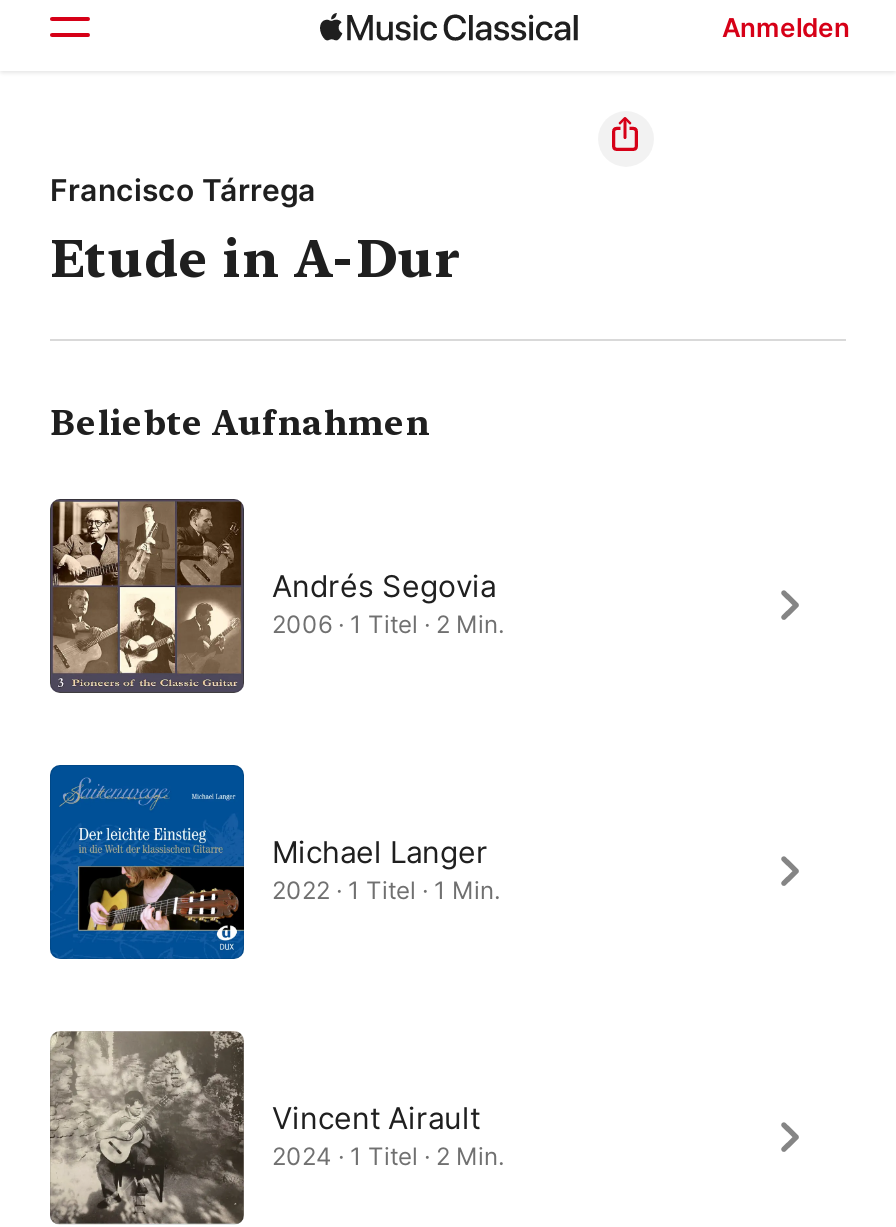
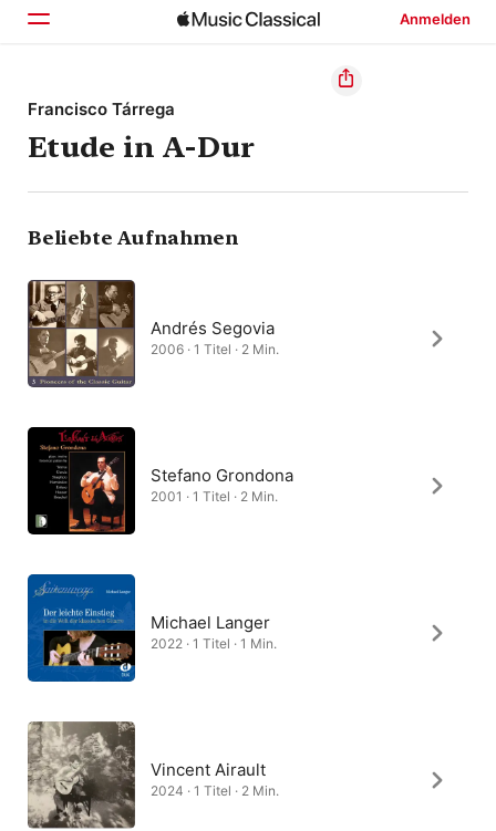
+ [image]
+ Stefano Grondona
+ 2001 · 1 Titel · 2 Min.
